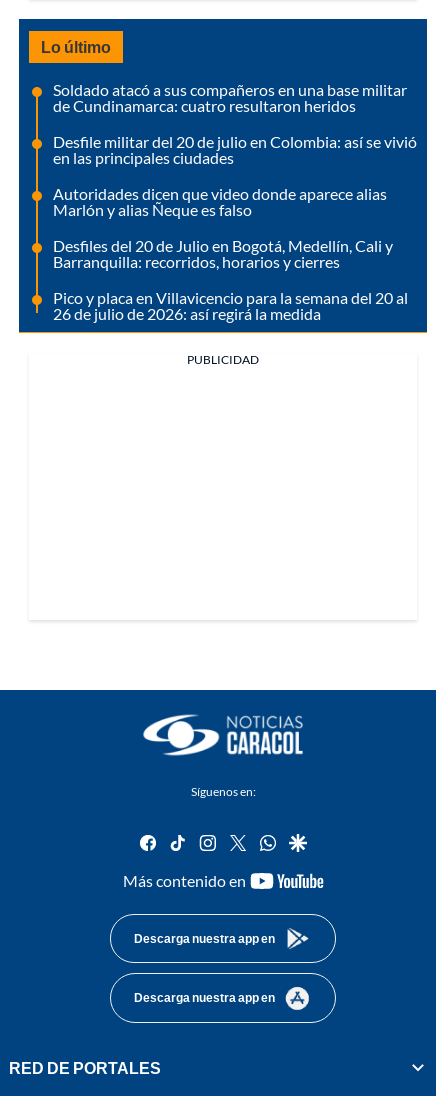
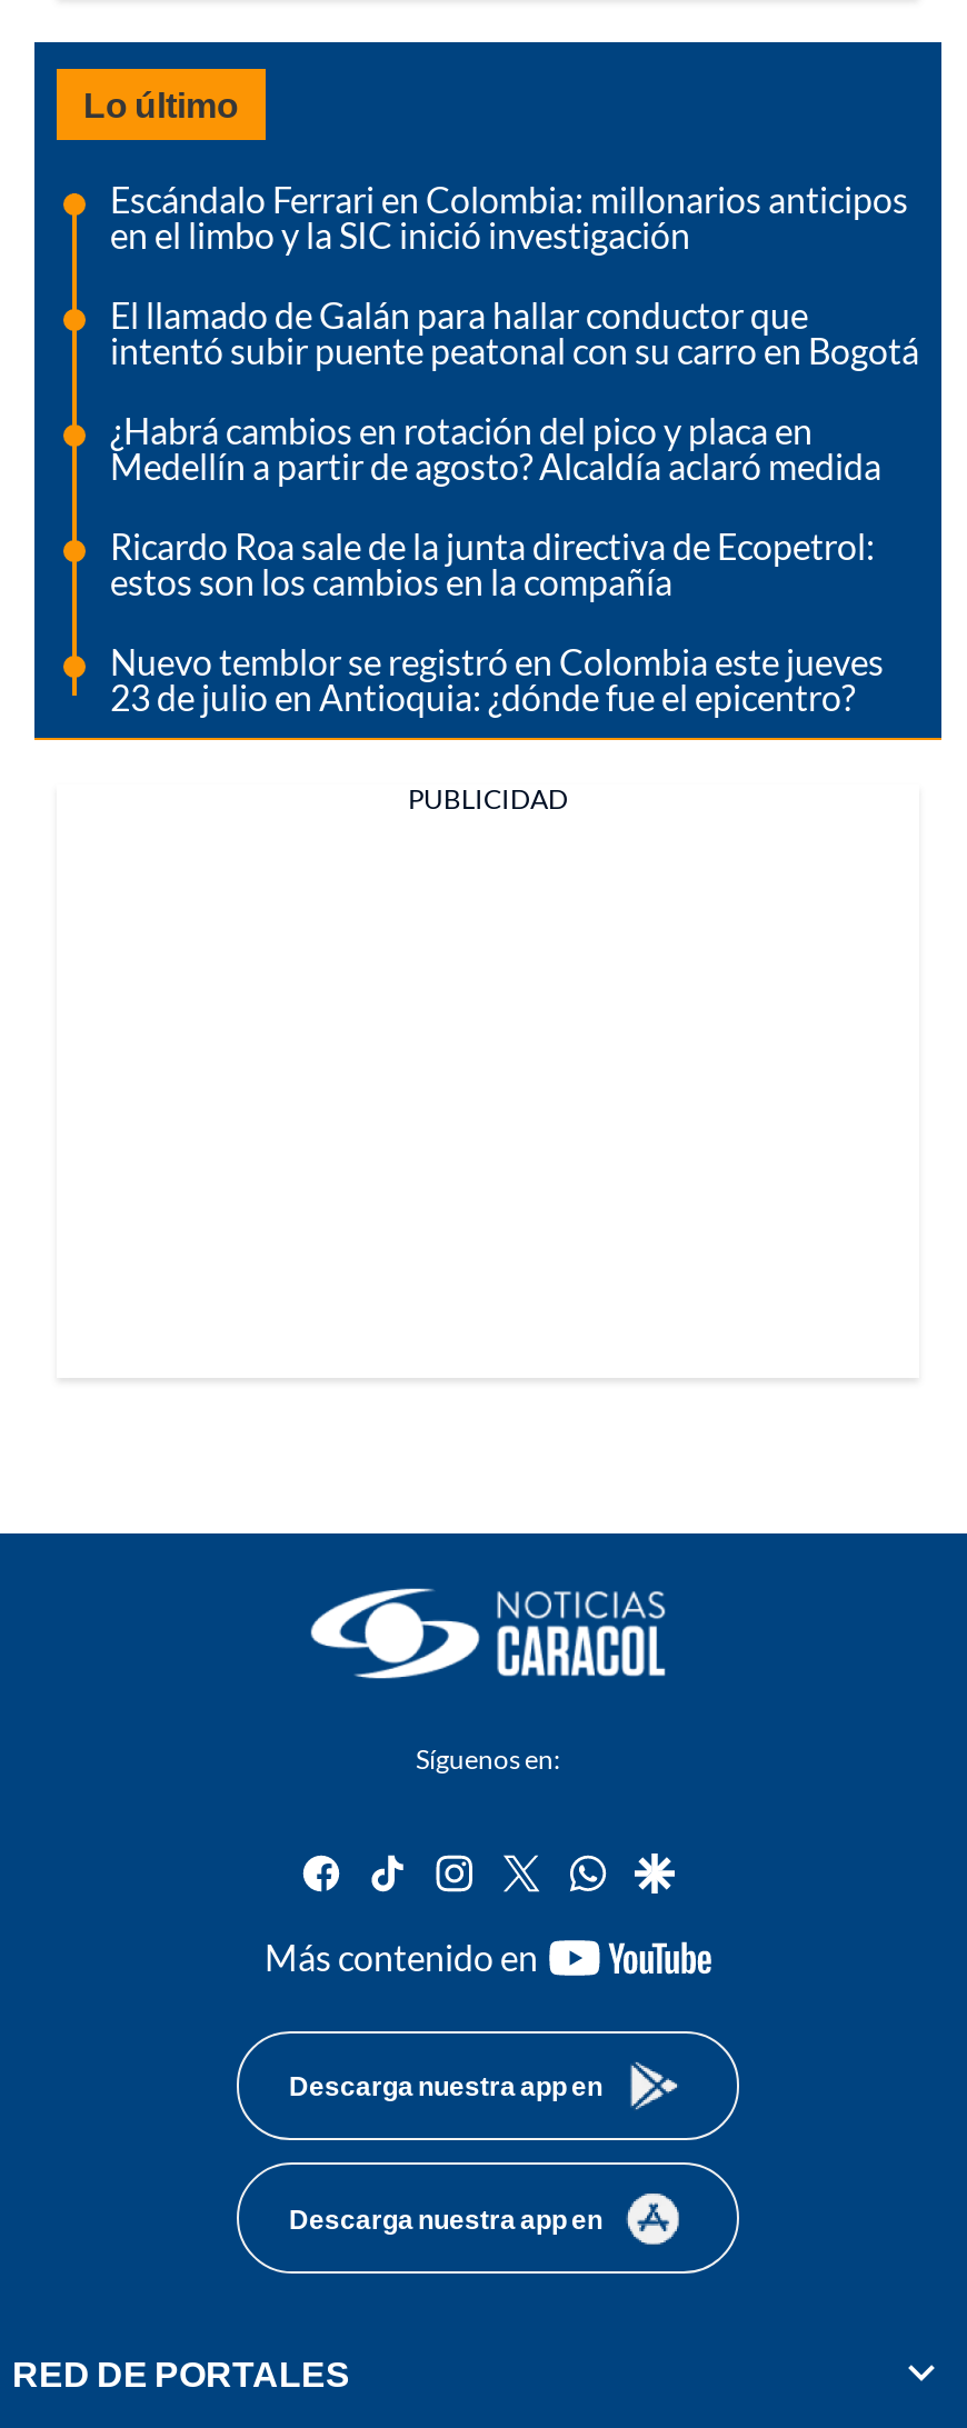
- Soldado atacó a sus compañeros en una base militar
- de Cundinamarca: cuatro resultaron heridos
+ Escándalo Ferrari en Colombia: millonarios anticipos
+ en el limbo y la SIC inició investigación

- Desfile militar del 20 de julio en Colombia: así se vivió
- en las principales ciudades
+ El llamado de Galán para hallar conductor que
+ intentó subir puente peatonal con su carro en Bogotá

- Autoridades dicen que video donde aparece alias
- Marlón y alias Ñeque es falso
+ ¿Habrá cambios en rotación del pico y placa en
+ Medellín a partir de agosto? Alcaldía aclaró medida

- Desfiles del 20 de Julio en Bogotá, Medellín, Cali y
- Barranquilla: recorridos, horarios y cierres
+ Ricardo Roa sale de la junta directiva de Ecopetrol:
+ estos son los cambios en la compañía

- Pico y placa en Villavicencio para la semana del 20 al
- 26 de julio de 2026: así regirá la medida
+ Nuevo temblor se registró en Colombia este jueves
+ 23 de julio en Antioquia: ¿dónde fue el epicentro?
